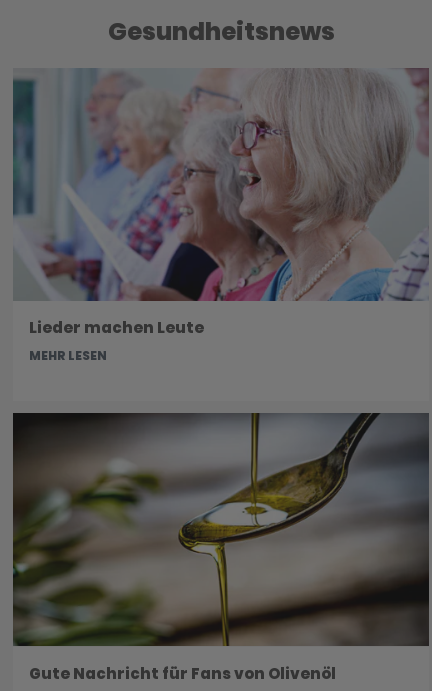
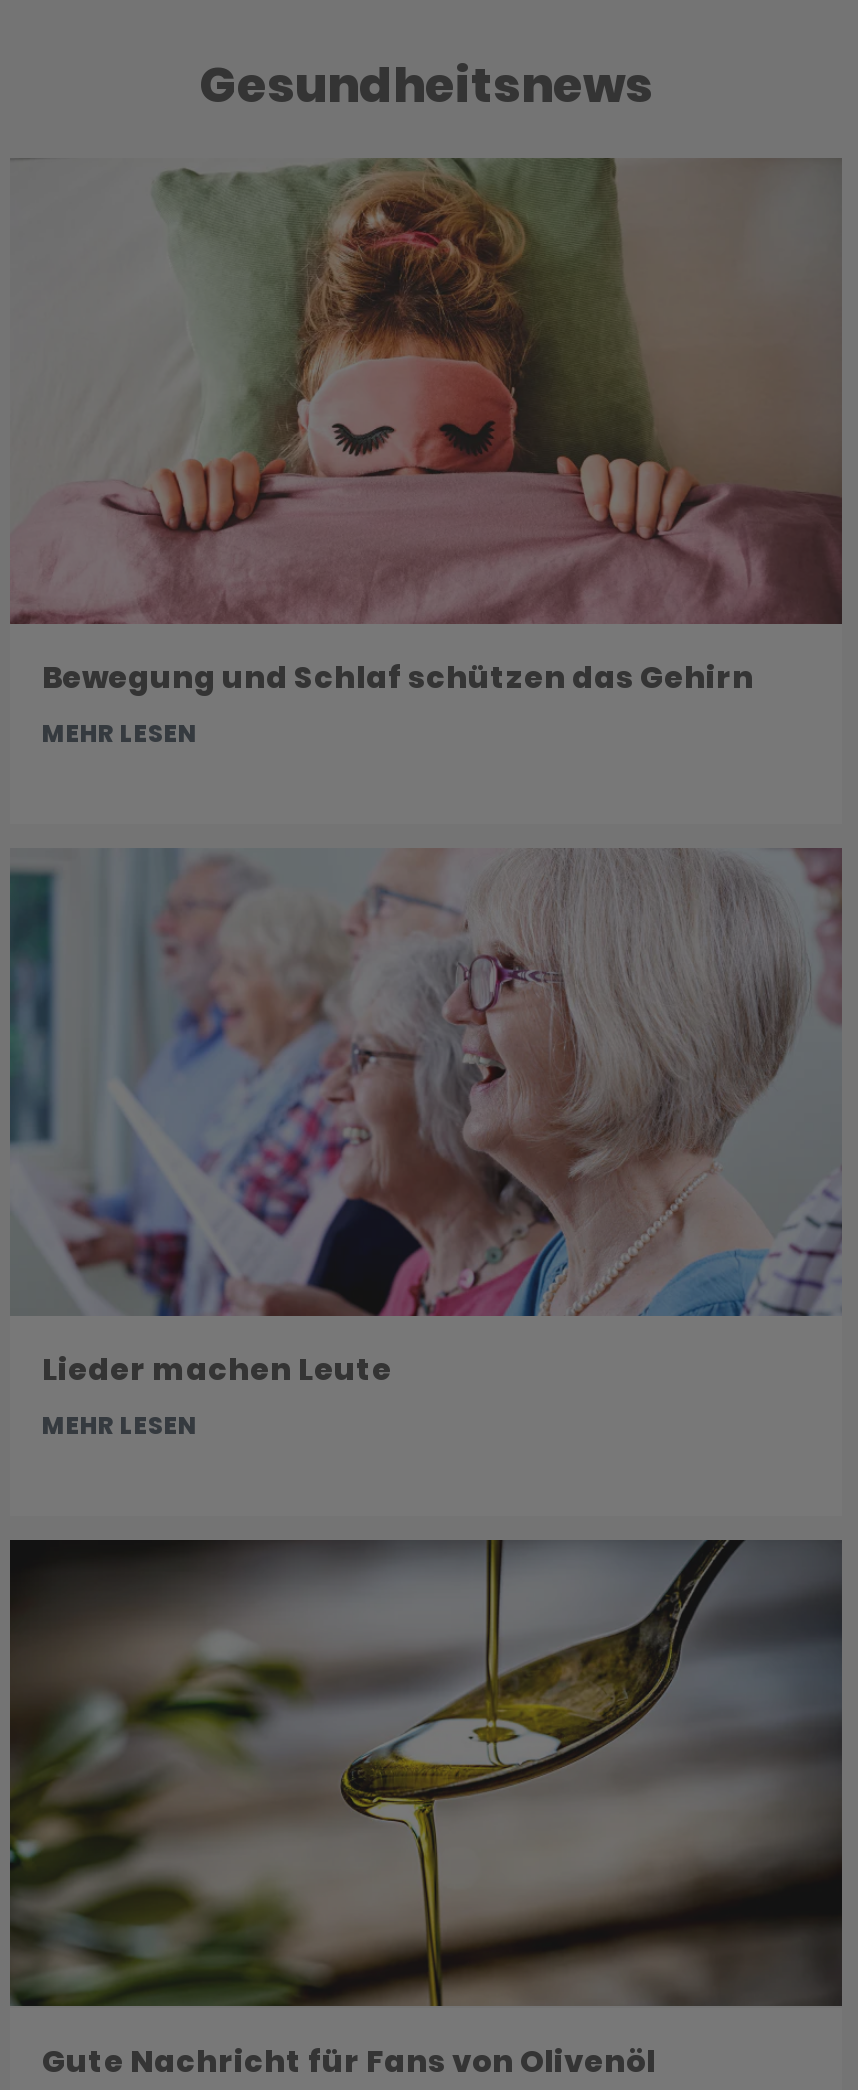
+ [image]
+ Bewegung und Schlaf schützen das Gehirn
+ MEHR LESEN
